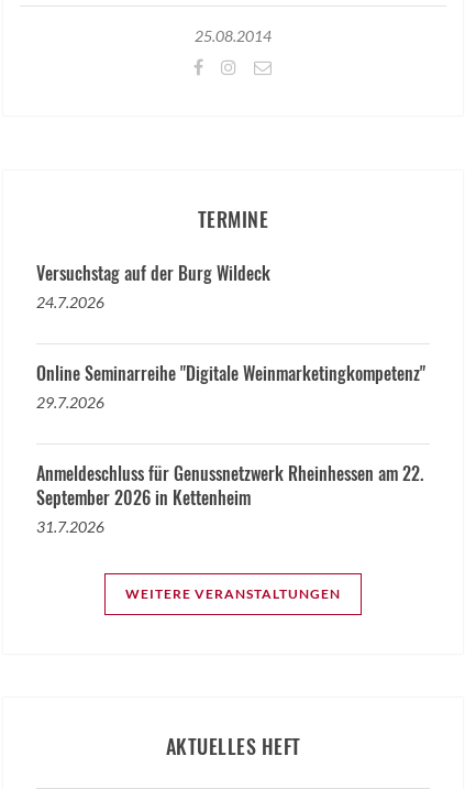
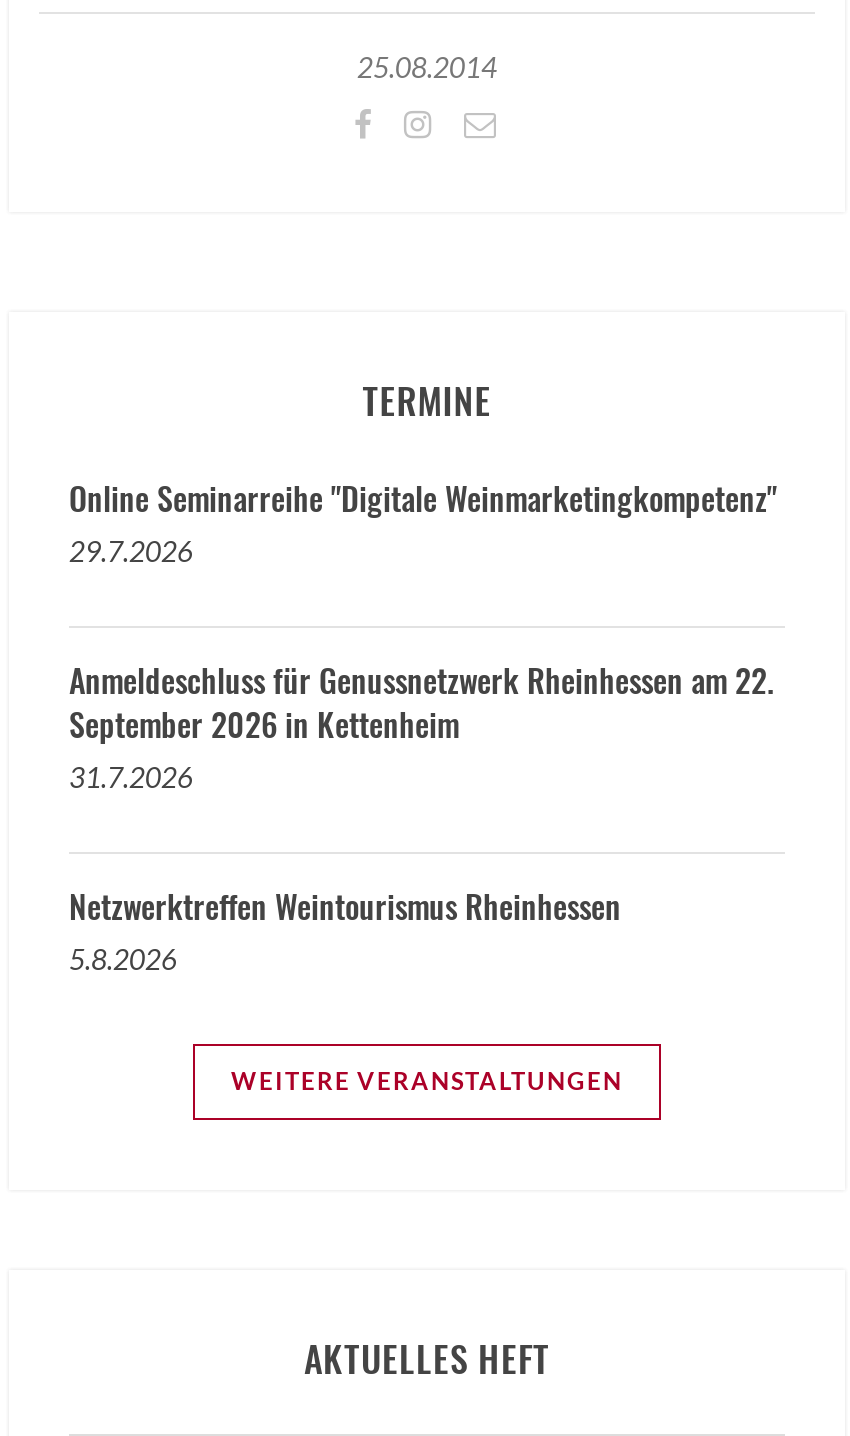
- Versuchstag auf der Burg Wildeck
- 24.7.2026

moved up: Online Seminarreihe "Digitale Weinmarketingkompetenz" | 29.7.2026 | Anmeldeschluss für Genussnetzwerk Rheinhessen am 22. | September 2026 in Kettenheim | 31.7.2026

+ Netzwerktreffen Weintourismus Rheinhessen
+ 5.8.2026
